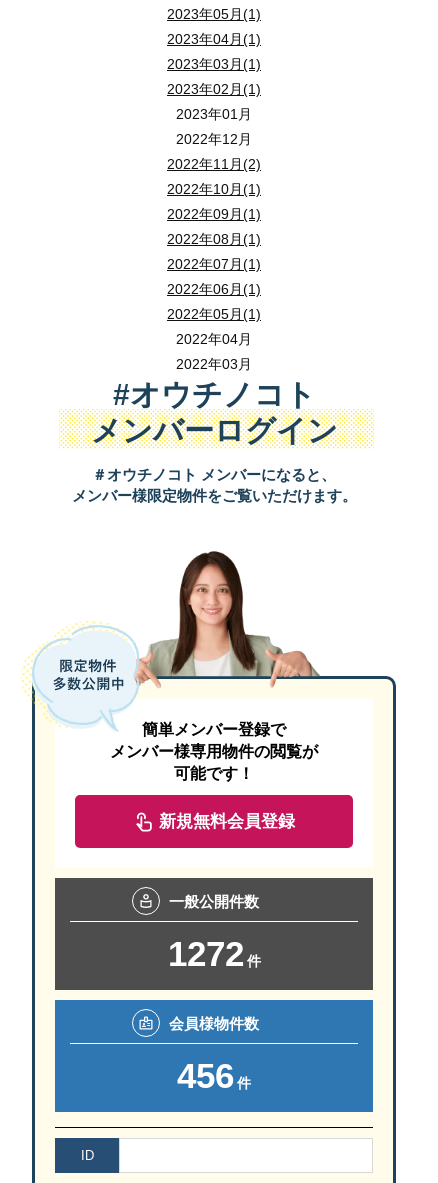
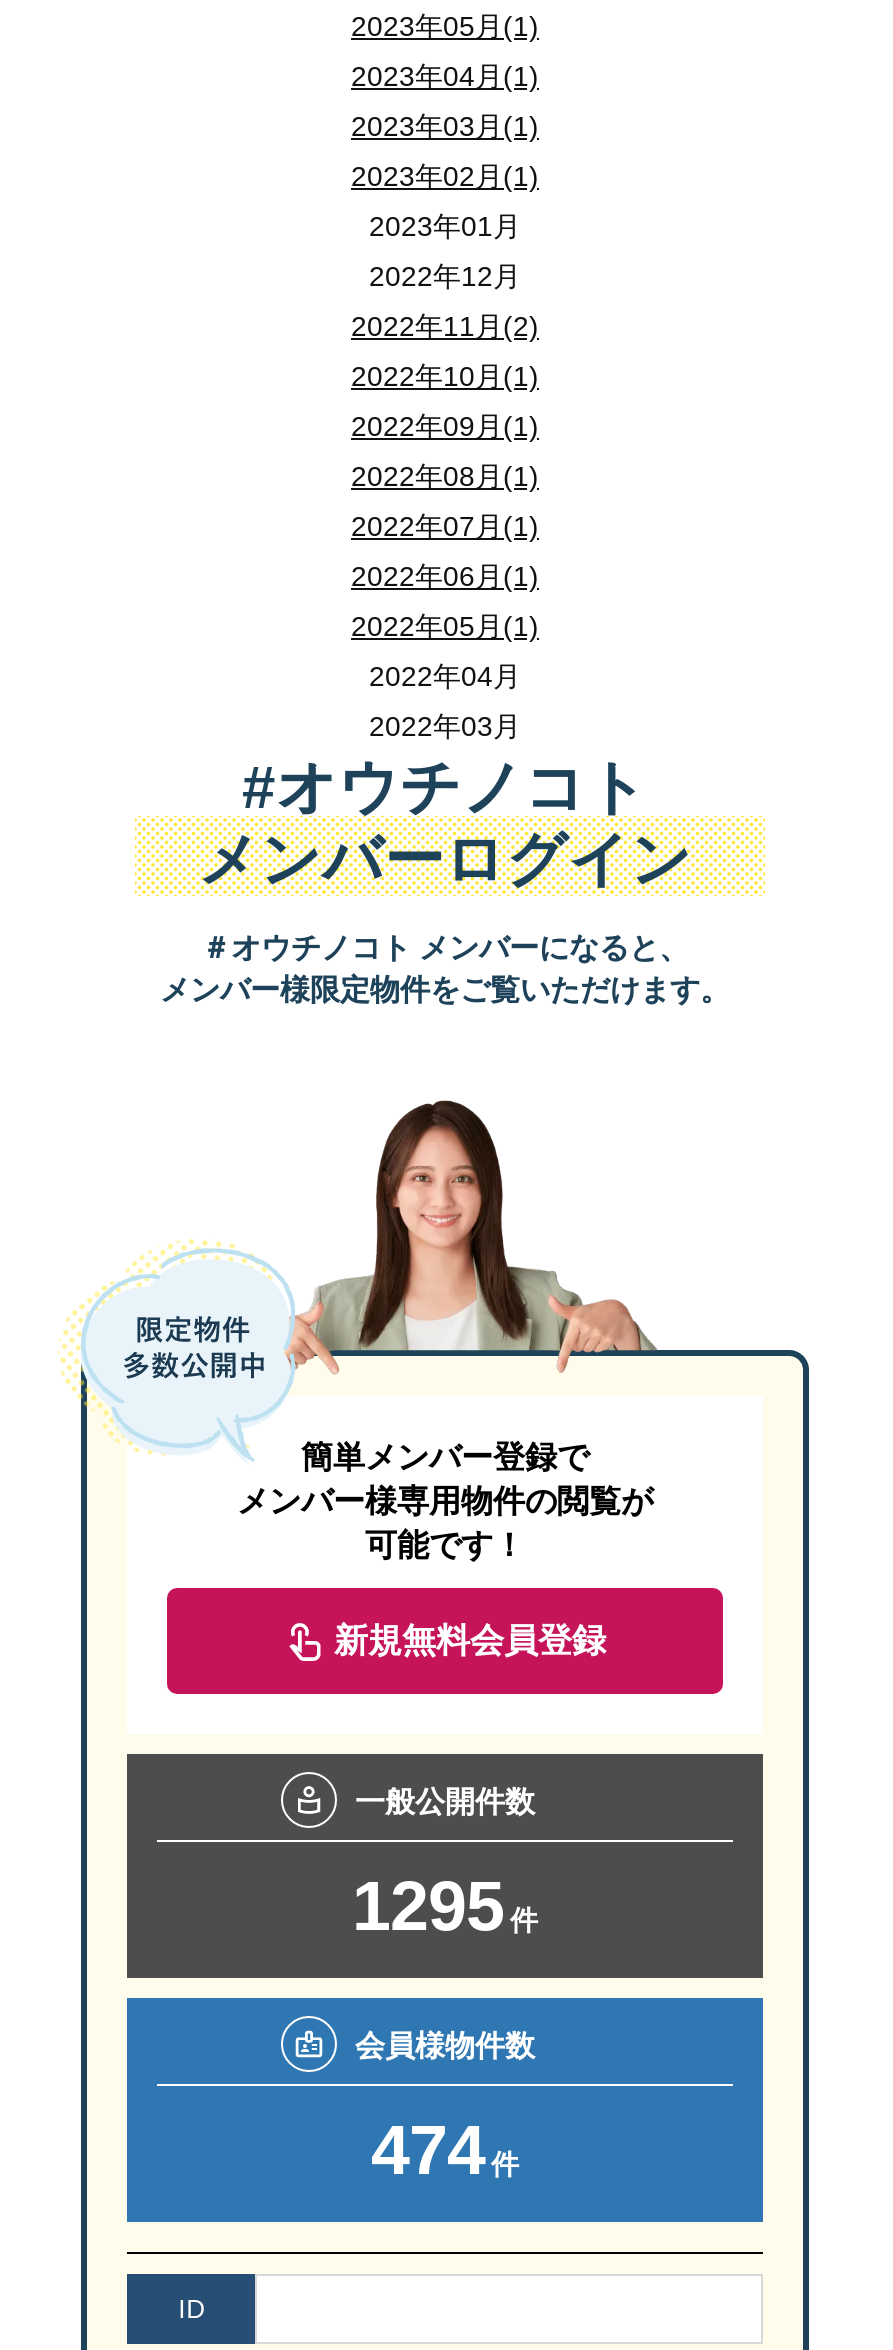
- 1272 件
+ 1295 件

- 456 件
+ 474 件
